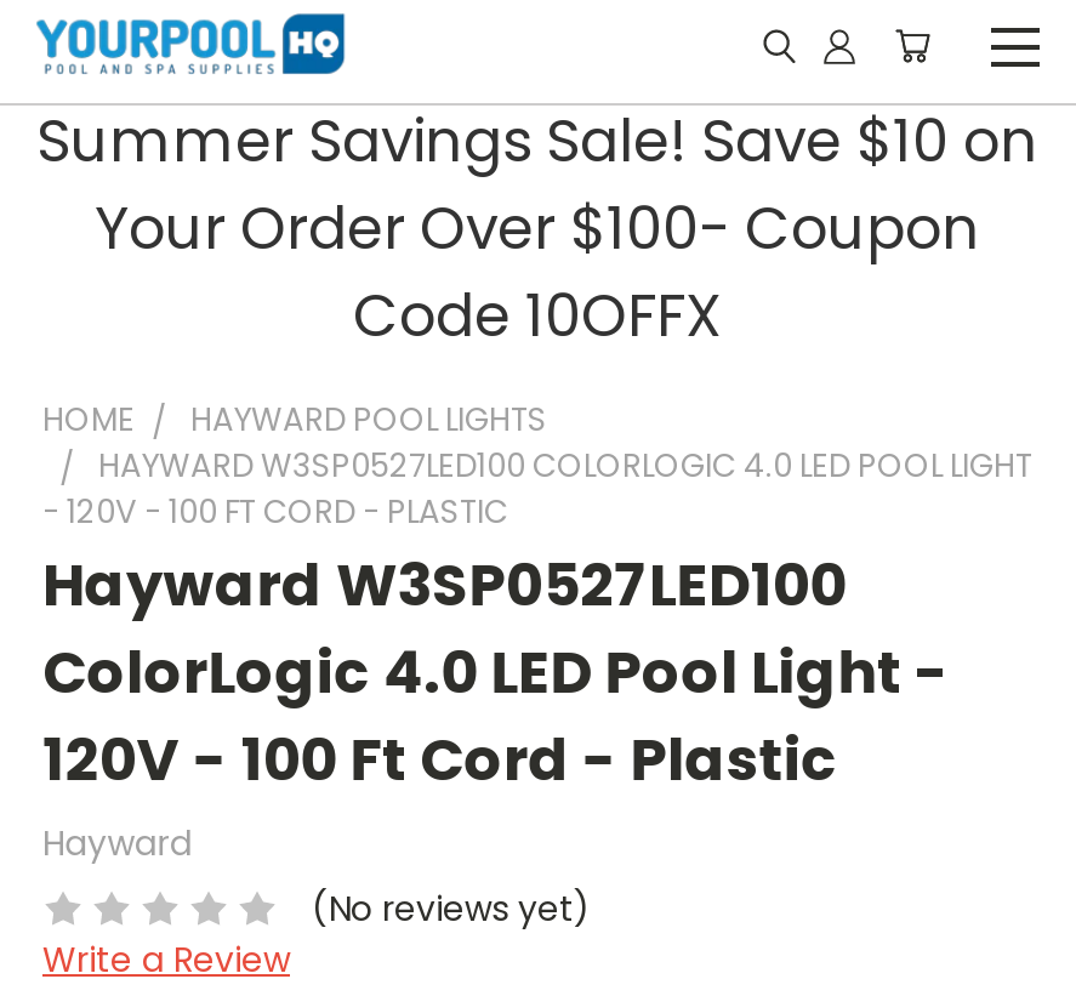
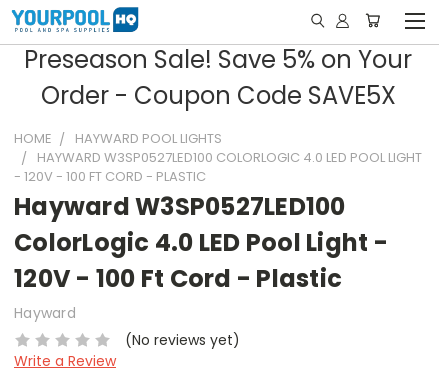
- Summer Savings Sale! Save $10 on
- Your Order Over $100- Coupon
- Code 10OFFX
+ Preseason Sale! Save 5% on Your
+ Order - Coupon Code SAVE5X
